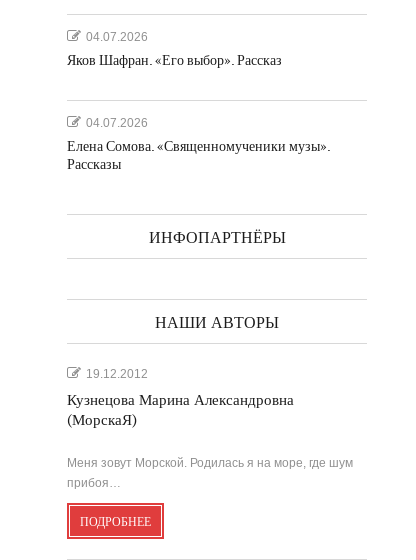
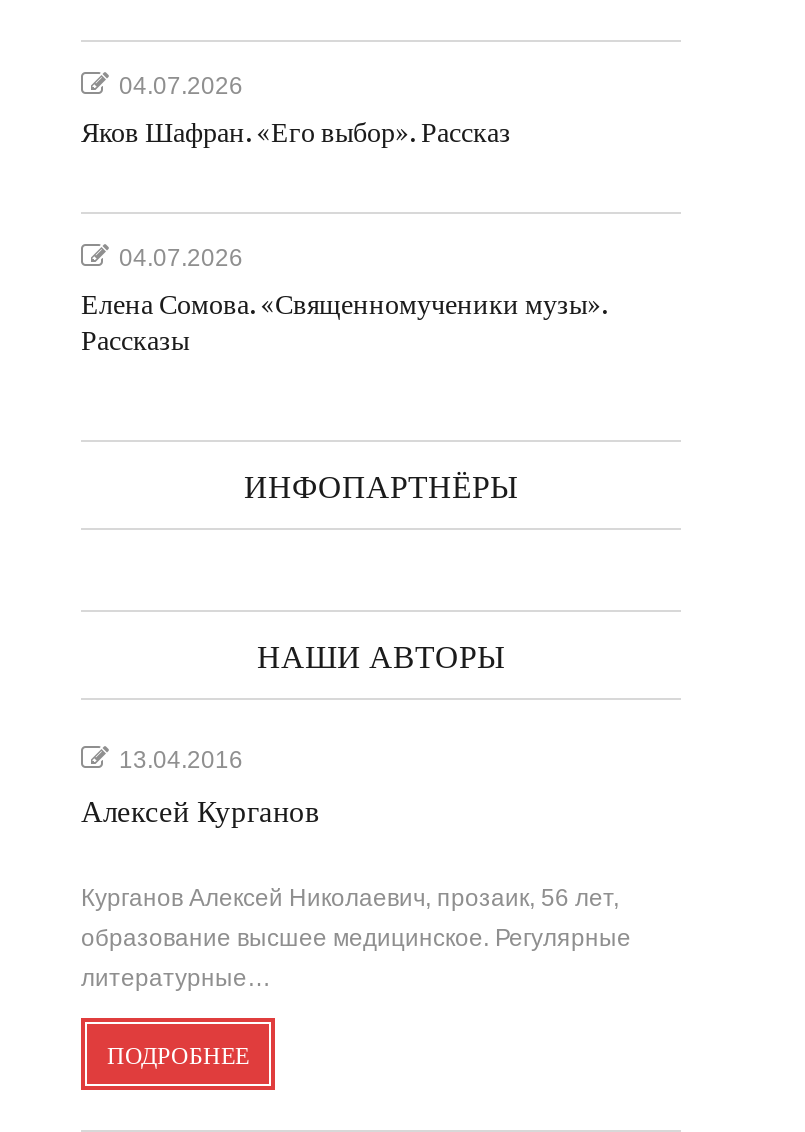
- 19.12.2012
+ 13.04.2016

- Кузнецова Марина Александровна
- (МорскаЯ)
+ Алексей Курганов

- Меня зовут Морской. Родилась я на море, где шум
- прибоя…
+ Курганов Алексей Николаевич, прозаик, 56 лет,
+ образование высшее медицинское. Регулярные
+ литературные…
